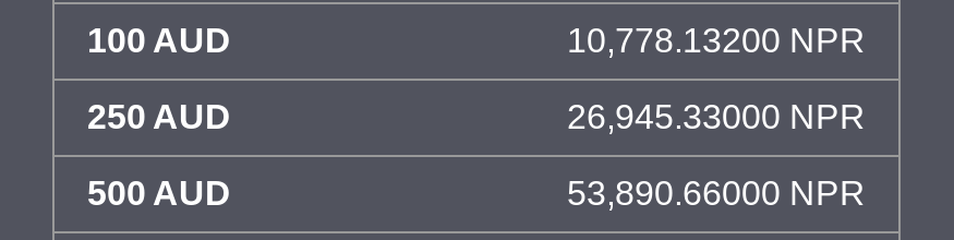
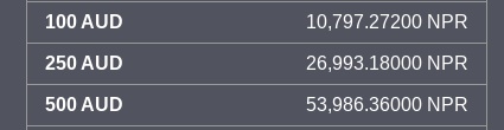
- 10,778.13200 NPR
+ 10,797.27200 NPR

- 26,945.33000 NPR
+ 26,993.18000 NPR

- 53,890.66000 NPR
+ 53,986.36000 NPR
